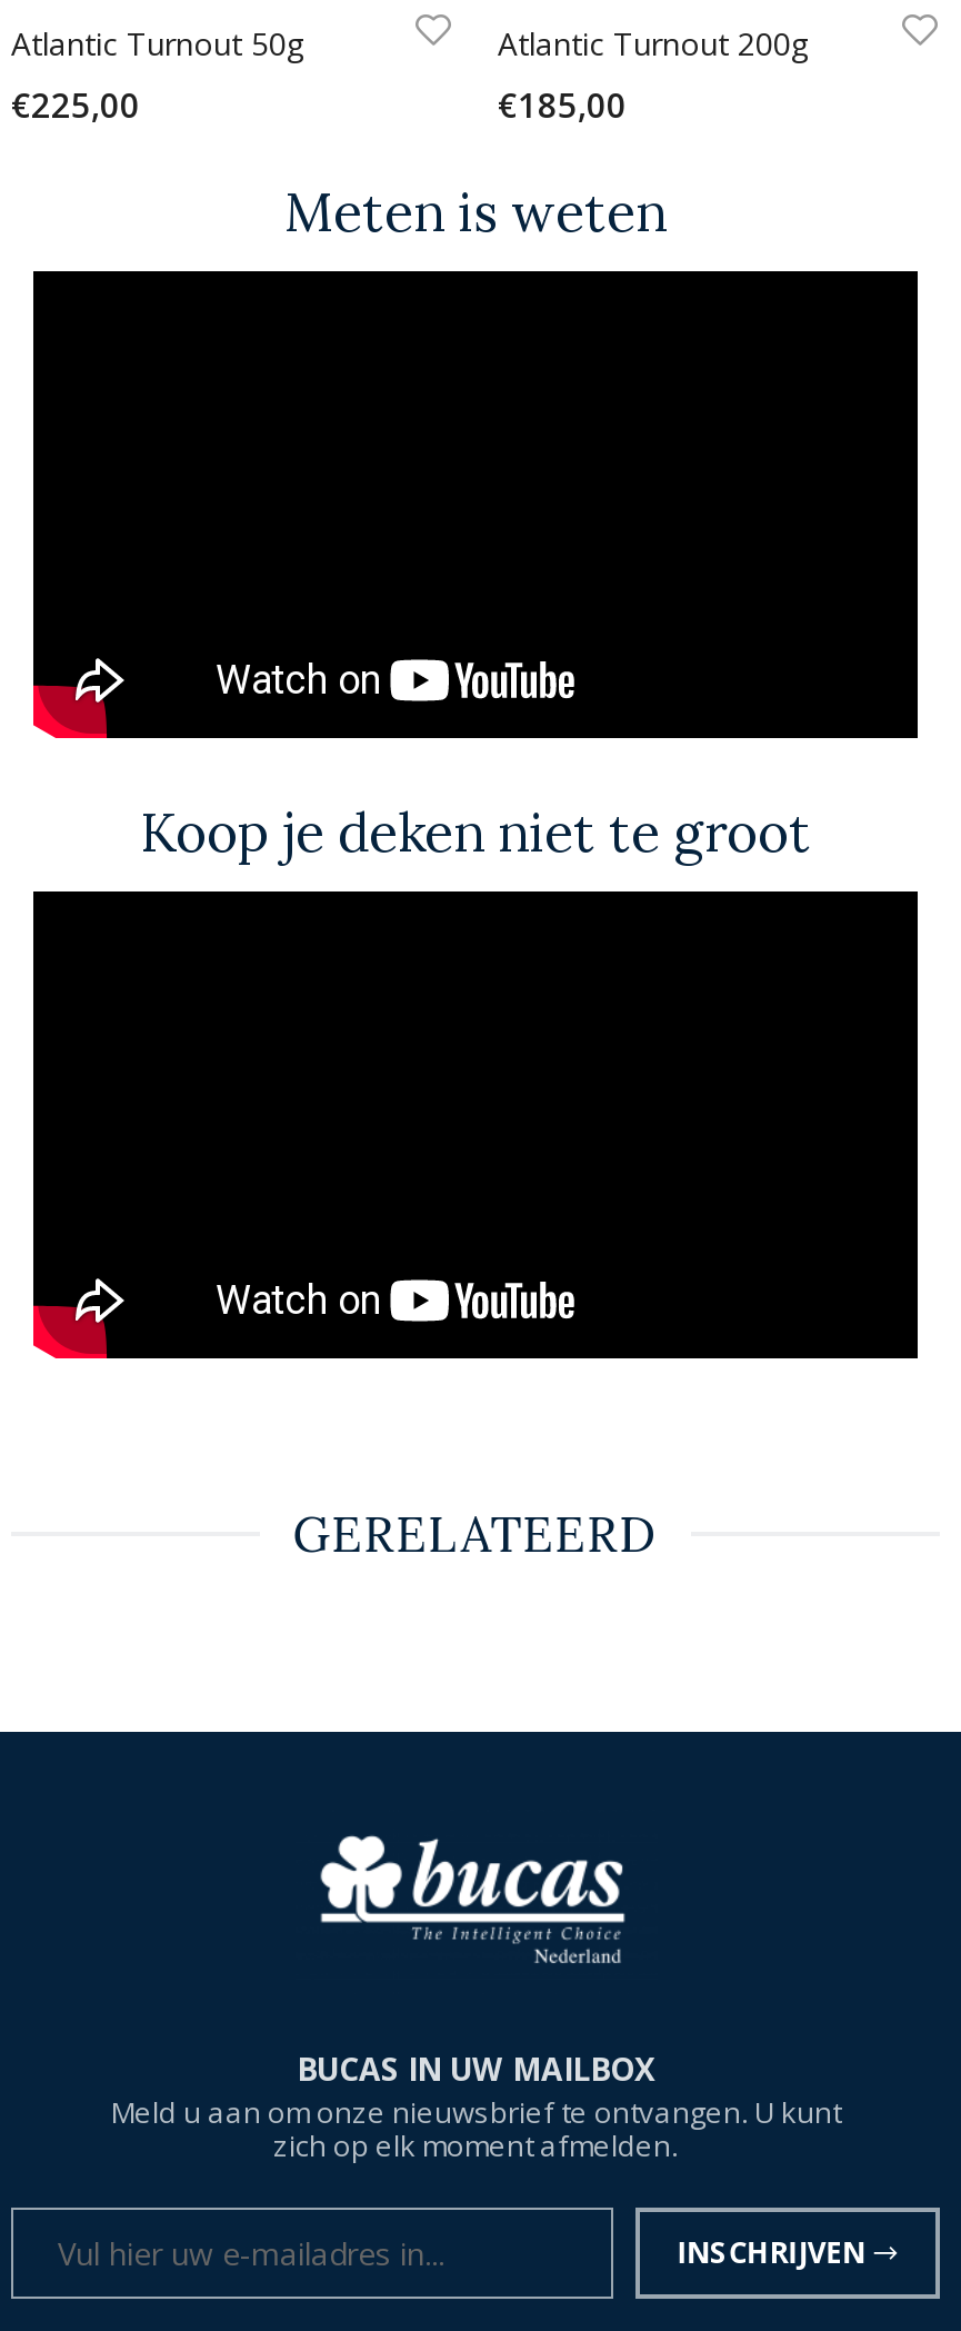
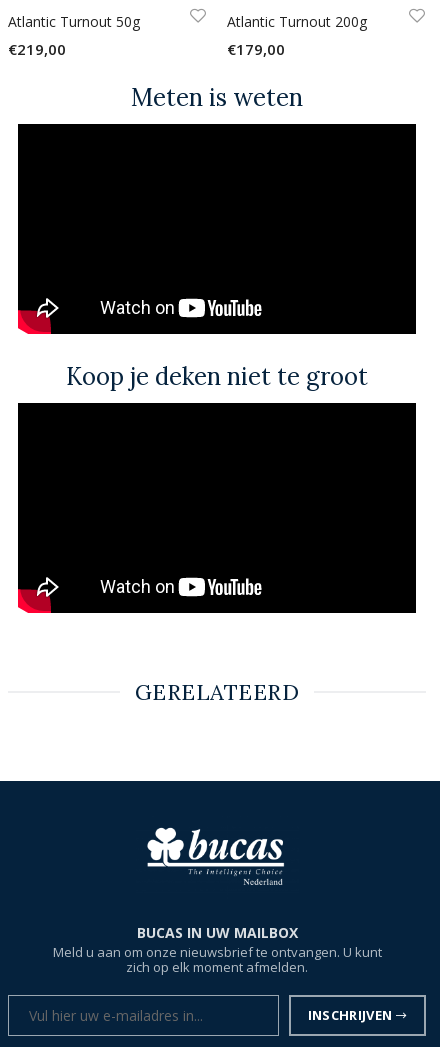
- €225,00
+ €219,00

- €185,00
+ €179,00
